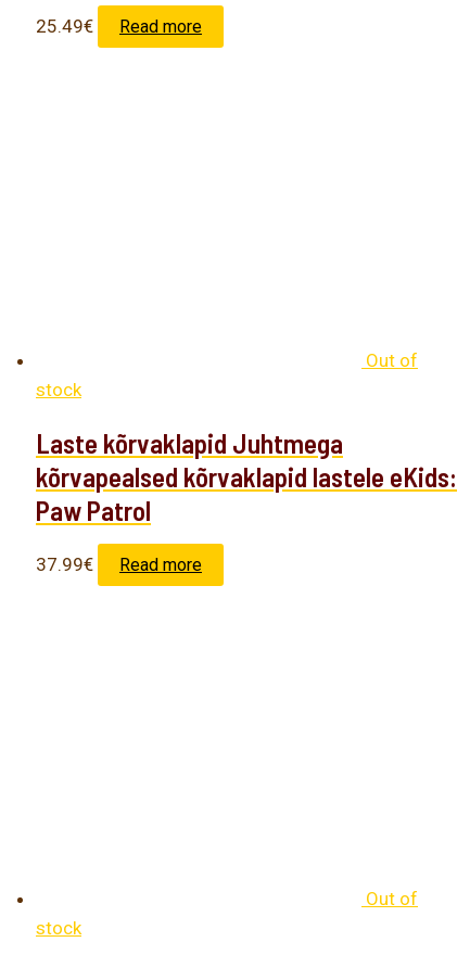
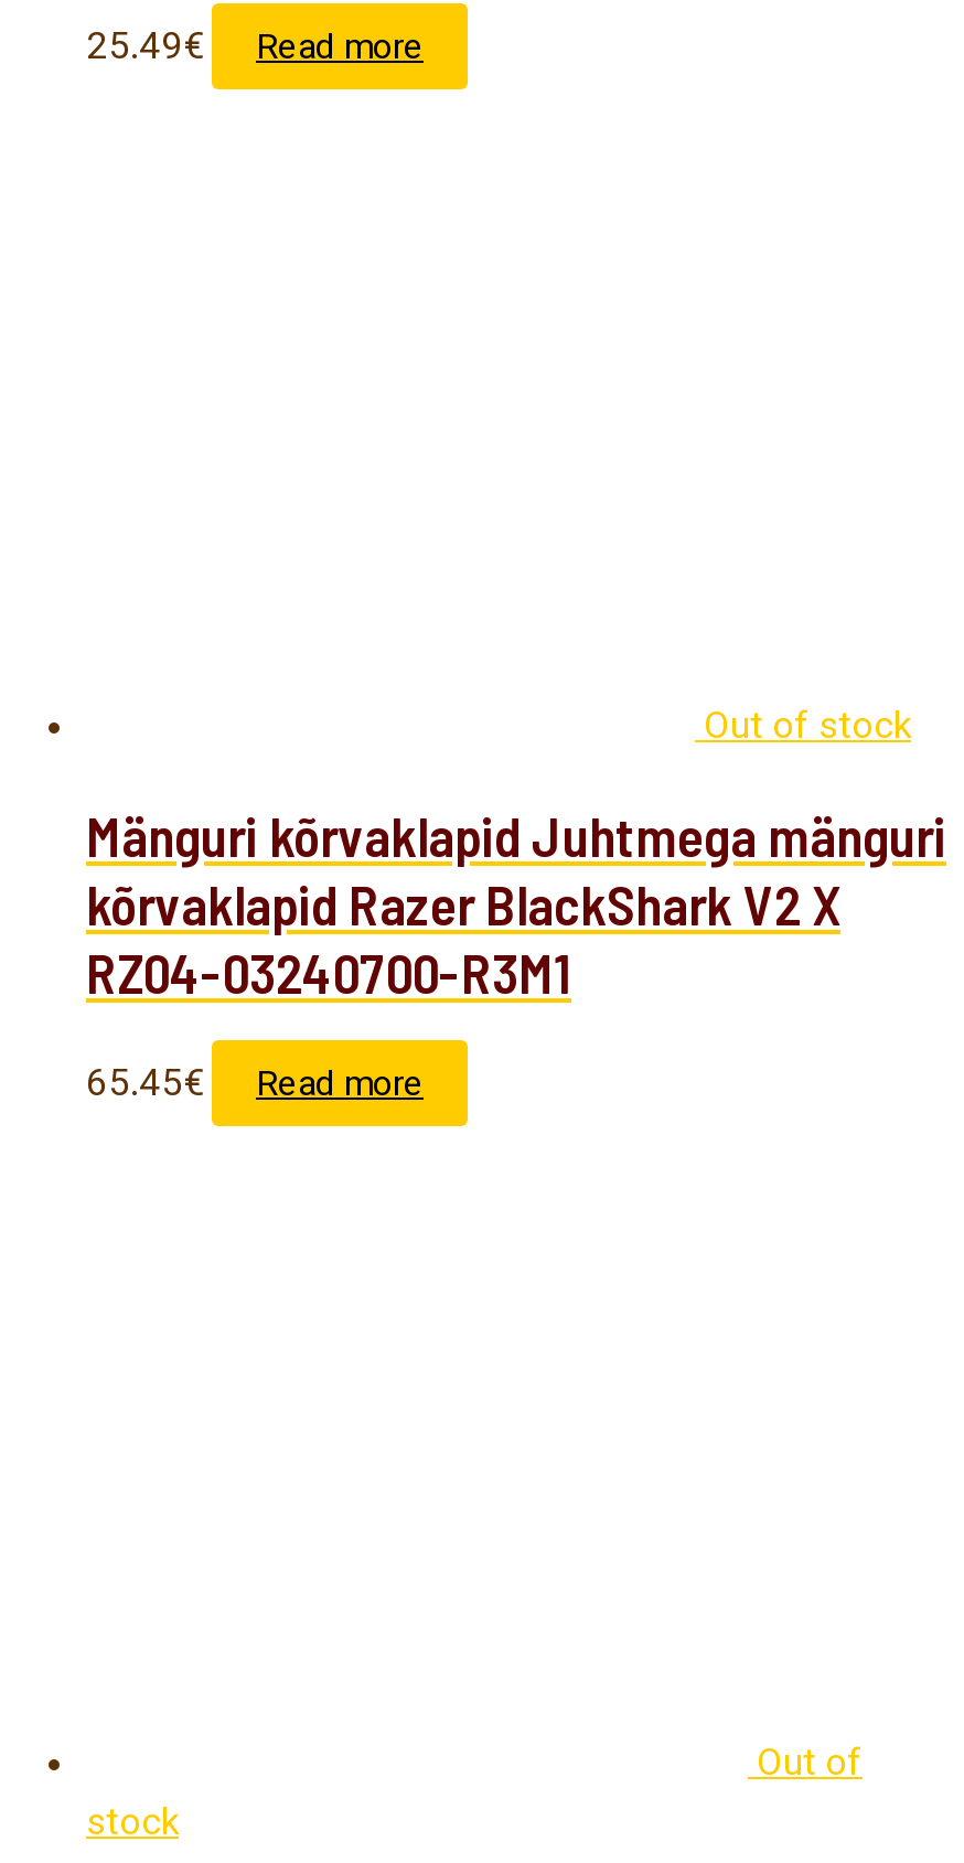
- Laste kõrvaklapid Juhtmega
- kõrvapealsed kõrvaklapid lastele eKids:
- Paw Patrol
+ Mänguri kõrvaklapid Juhtmega mänguri
+ kõrvaklapid Razer BlackShark V2 X
+ RZ04-03240700-R3M1

- 37.99€ Read more
+ 65.45€ Read more
